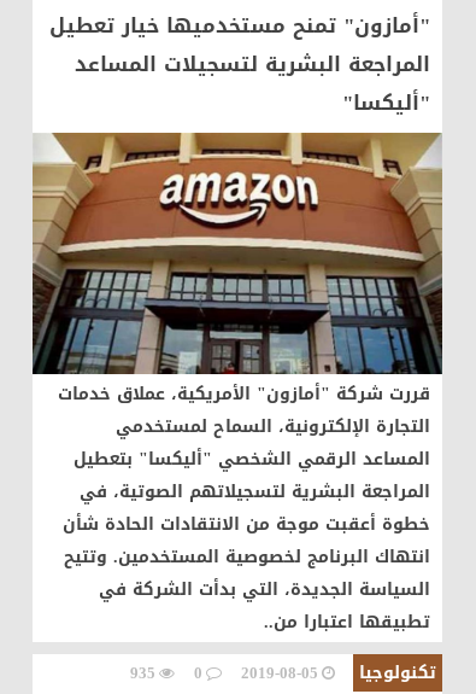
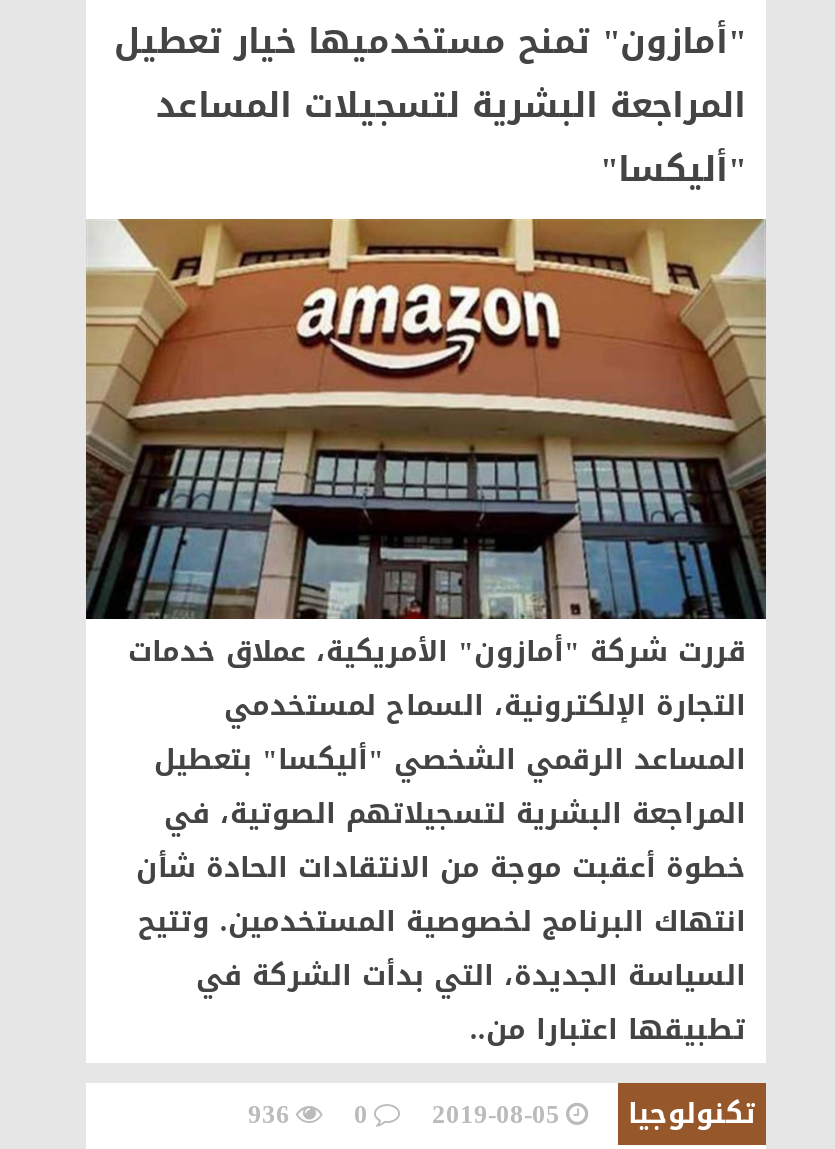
- 935
+ 936
